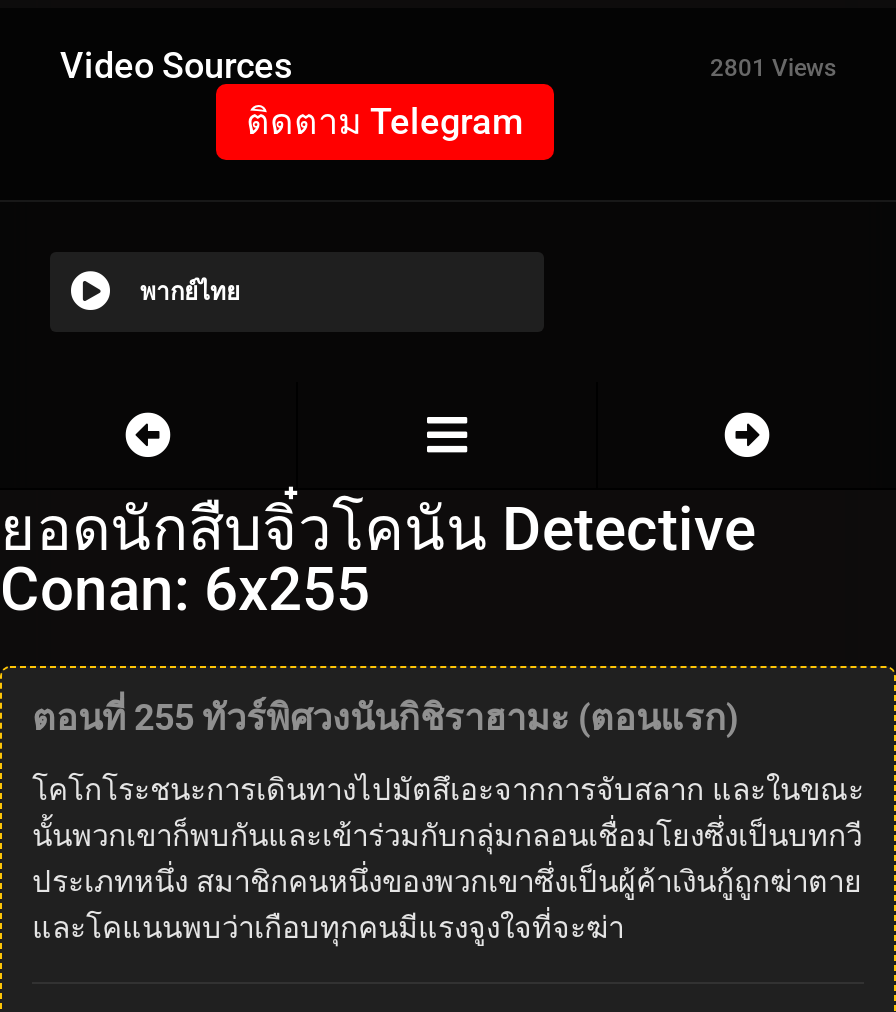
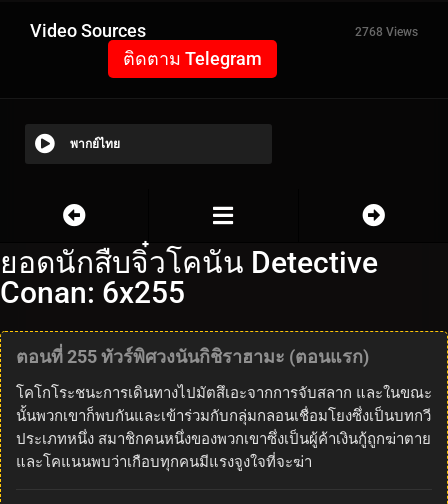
- 2801 Views
+ 2768 Views
